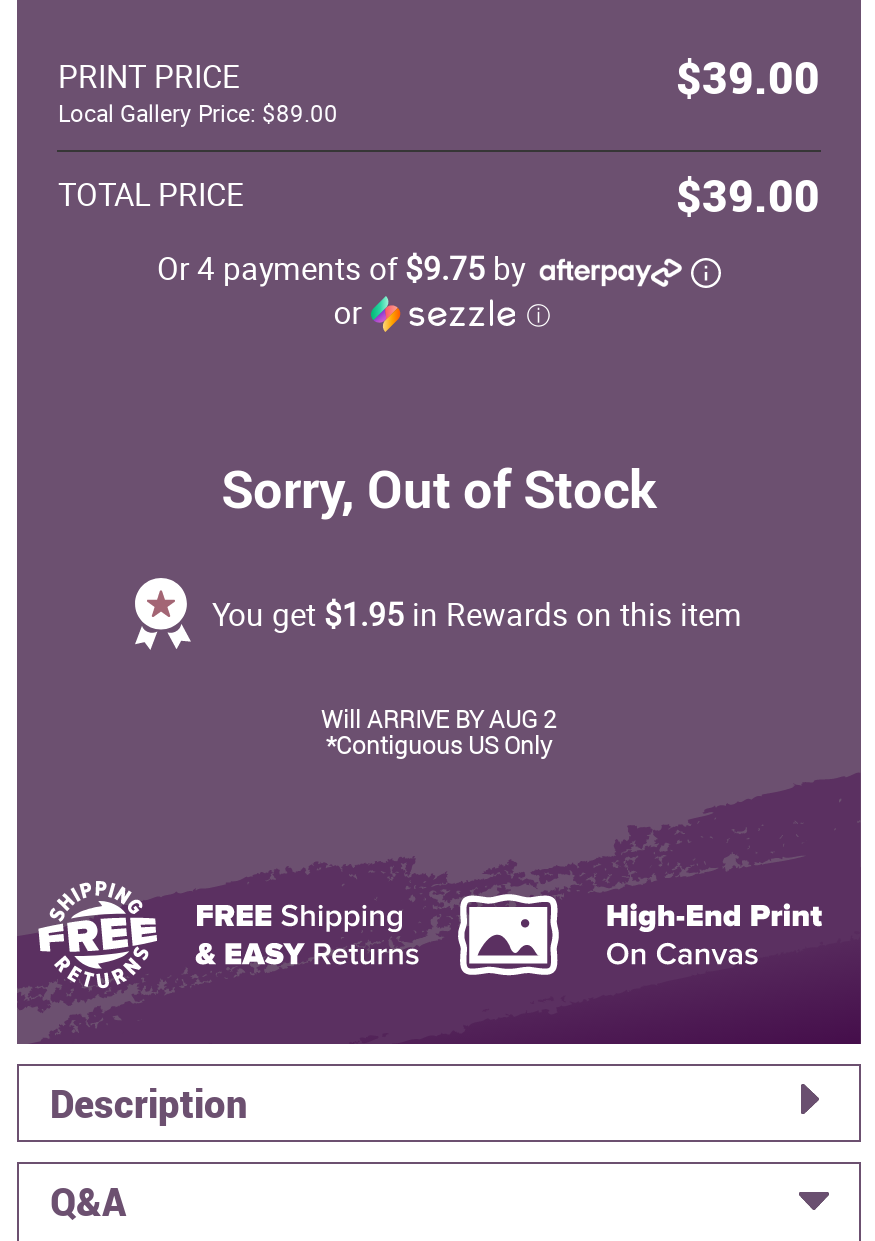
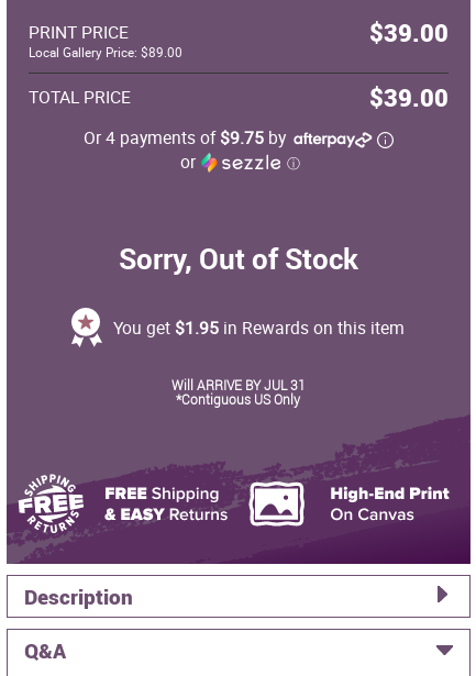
- Will ARRIVE BY AUG 2
+ Will ARRIVE BY JUL 31
